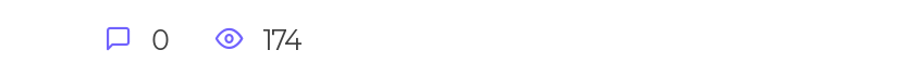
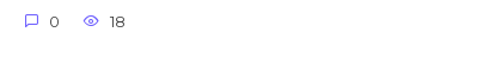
- 174
+ 18
